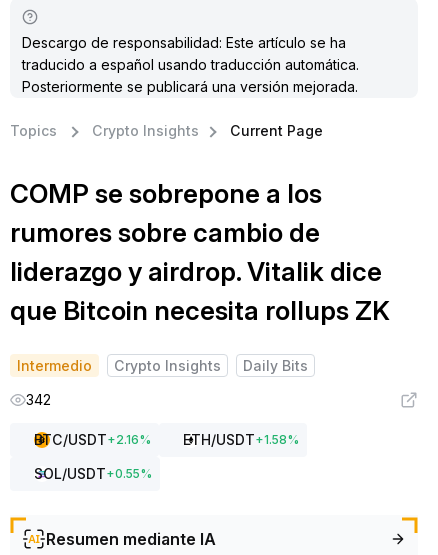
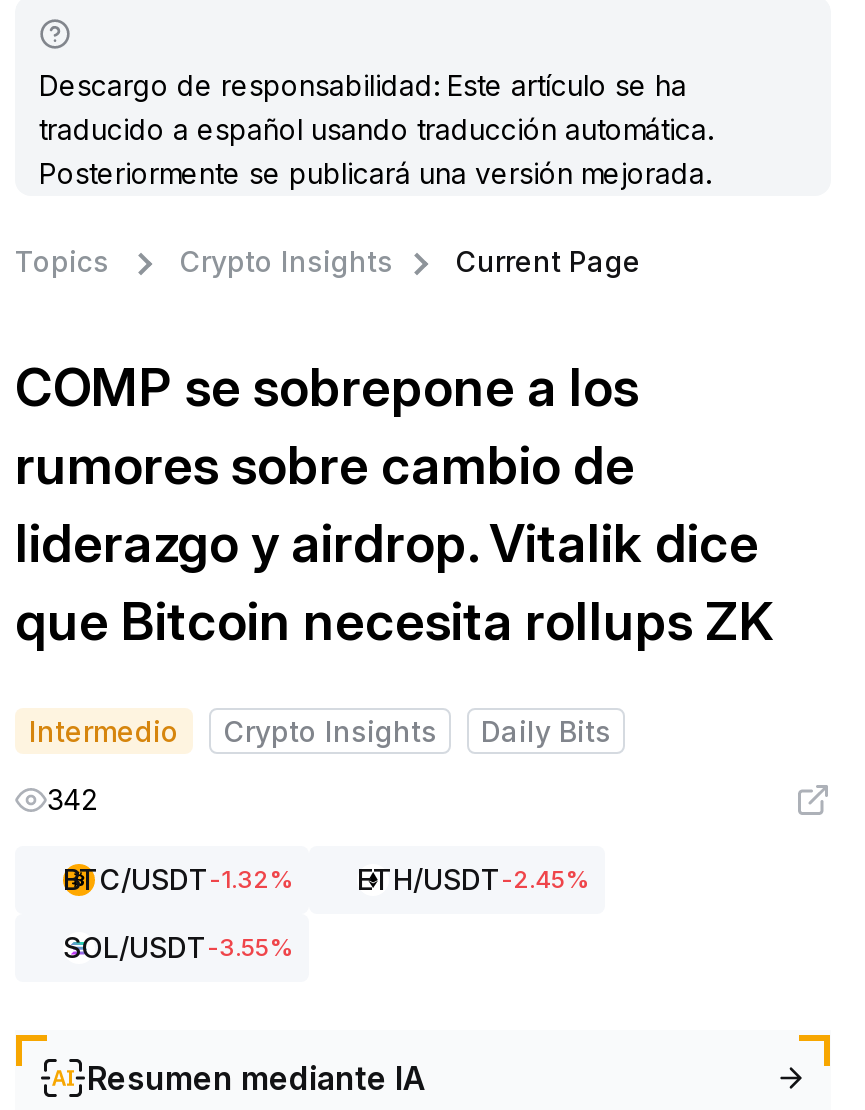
- BTC/USDT + 2.16%
- ETH/USDT + 1.58%
+ BTC/USDT-1.32%
+ ETH/USDT-2.45%

- SOL/USDT + 0.55%
+ SOL/USDT-3.55%
